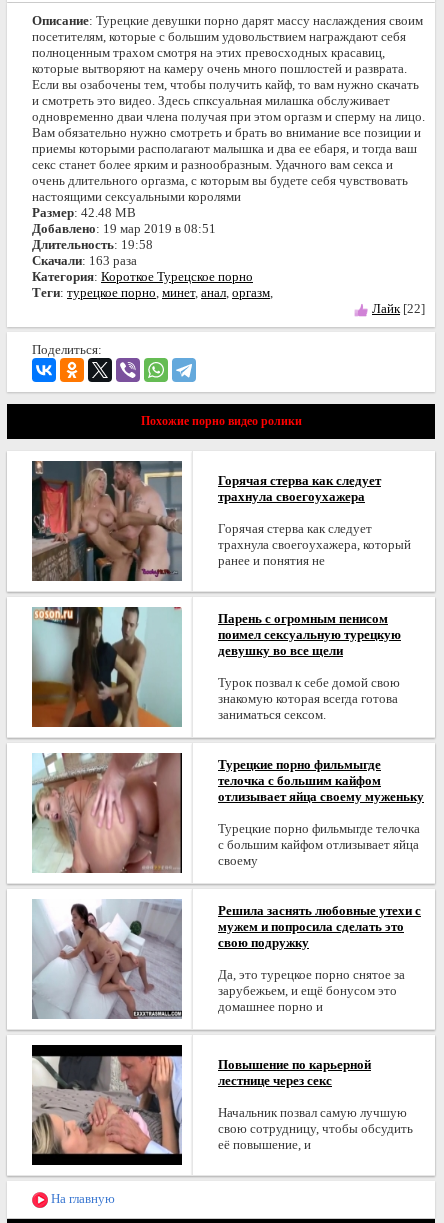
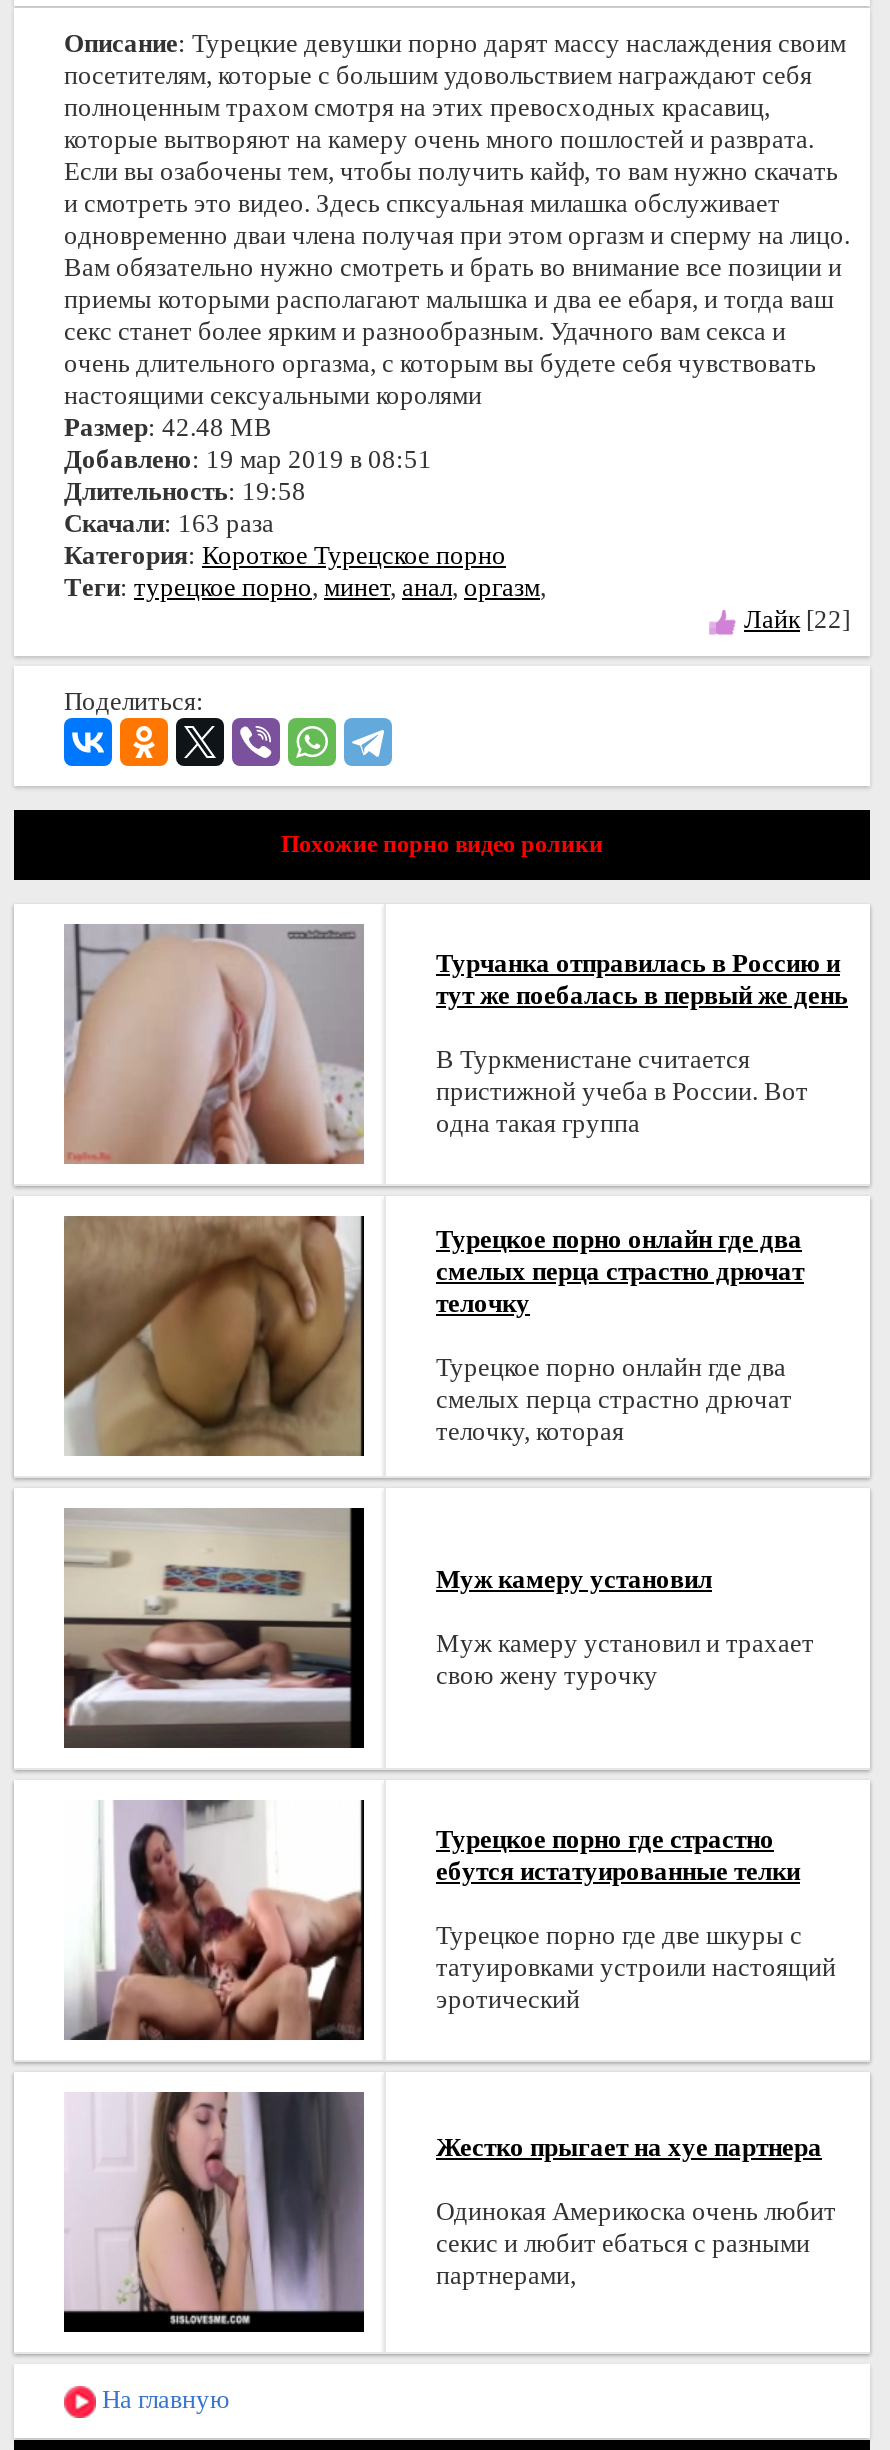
- [image]
- Горячая стерва как следует
- трахнула своегоухажера
+ [image]
+ Турчанка отправилась в Россию и
+ тут же поебалась в первый же день

- Горячая стерва как следует
- трахнула своегоухажера, который
- ранее и понятия не
+ В Туркменистане считается
+ пристижной учеба в России. Вот
+ одна такая группа

- [image]
- Парень с огромным пенисом
- поимел сексуальную турецкую
- девушку во все щели
+ [image]
+ Турецкое порно онлайн где два
+ смелых перца страстно дрючат
+ телочку

- Турок позвал к себе домой свою
- знакомую которая всегда готова
- заниматься сексом.
+ Турецкое порно онлайн где два
+ смелых перца страстно дрючат
+ телочку, которая

- [image]
- Турецкие порно фильмыгде
- телочка с большим кайфом
- отлизывает яйца своему муженьку
+ [image]
+ Муж камеру установил

- Турецкие порно фильмыгде телочка
- с большим кайфом отлизывает яйца
- своему
+ Муж камеру установил и трахает
+ свою жену турочку

- [image]
- Решила заснять любовные утехи с
- мужем и попросила сделать это
- свою подружку
+ [image]
+ Турецкое порно где страстно
+ ебутся истатуированные телки

- Да, это турецкое порно снятое за
- зарубежьем, и ещё бонусом это
- домашнее порно и
+ Турецкое порно где две шкуры с
+ татуировками устроили настоящий
+ эротический

- [image]
- Повышение по карьерной
- лестнице через секс
+ [image]
+ Жестко прыгает на хуе партнера

- Начальник позвал самую лучшую
- свою сотрудницу, чтобы обсудить
- её повышение, и
+ Одинокая Америкоска очень любит
+ секис и любит ебаться с разными
+ партнерами,
